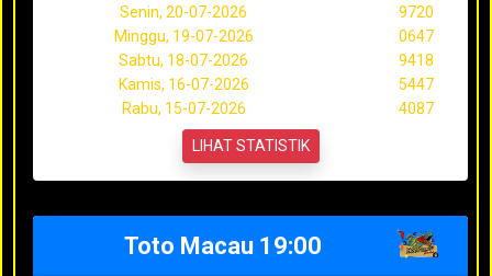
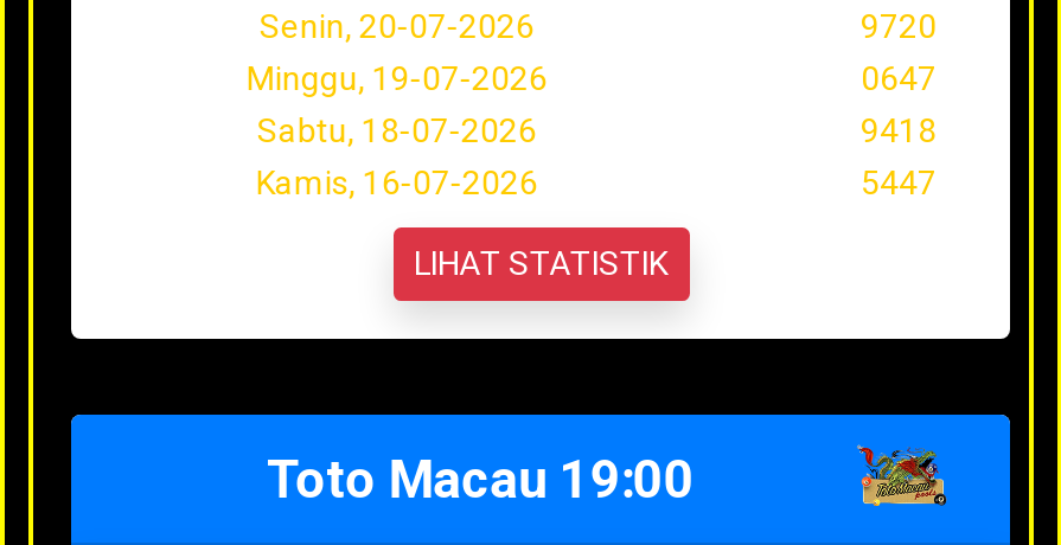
- Rabu, 15-07-2026
- 4087
